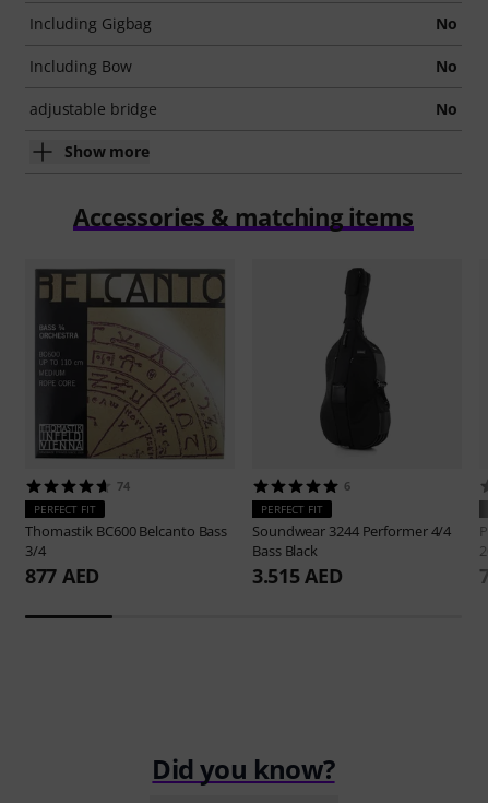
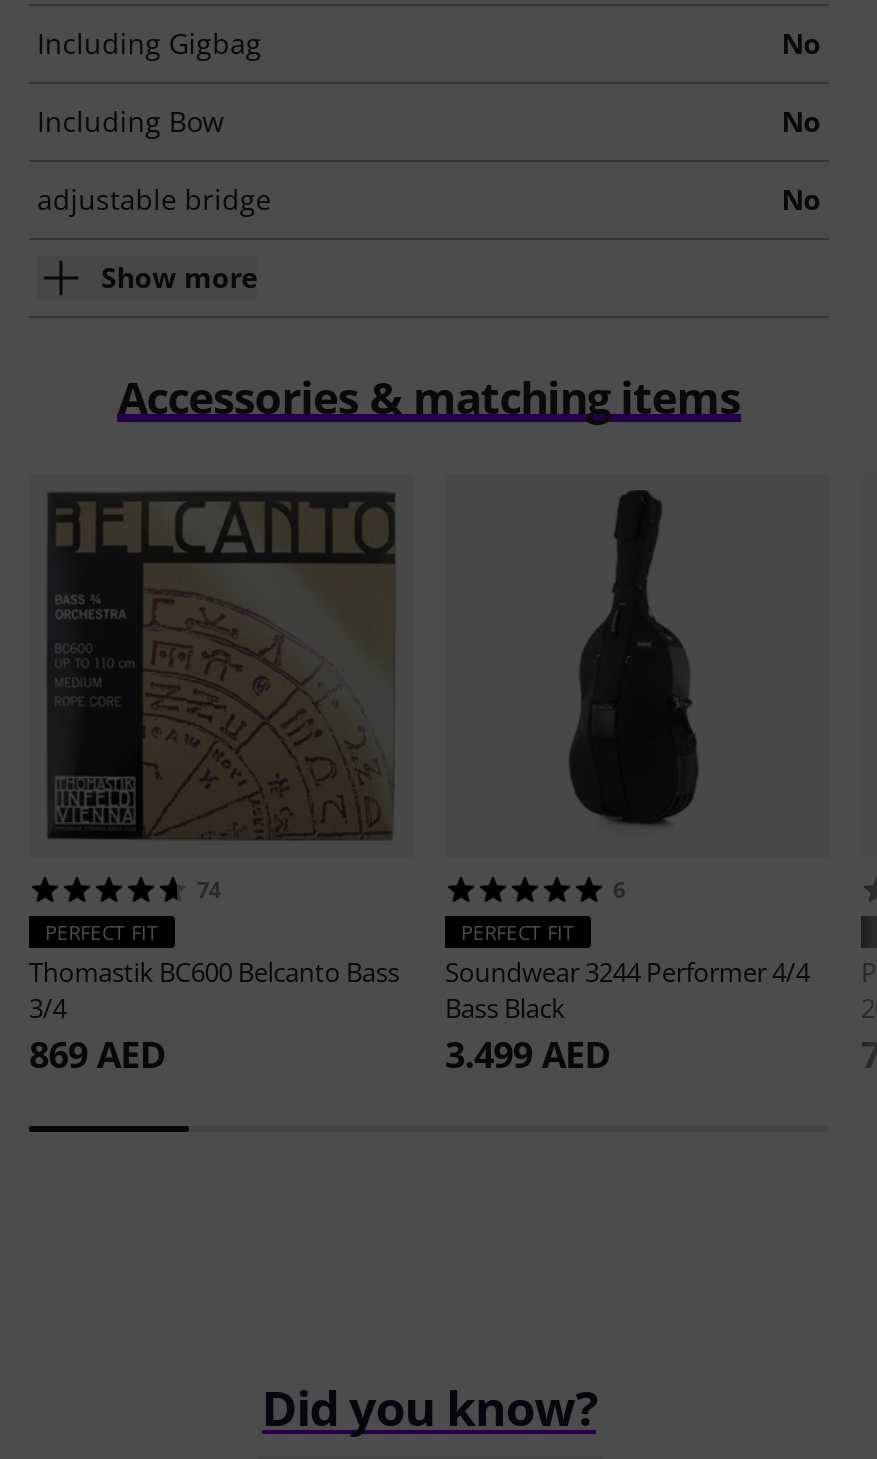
- 877 AED
+ 869 AED

- 3.515 AED
+ 3.499 AED
